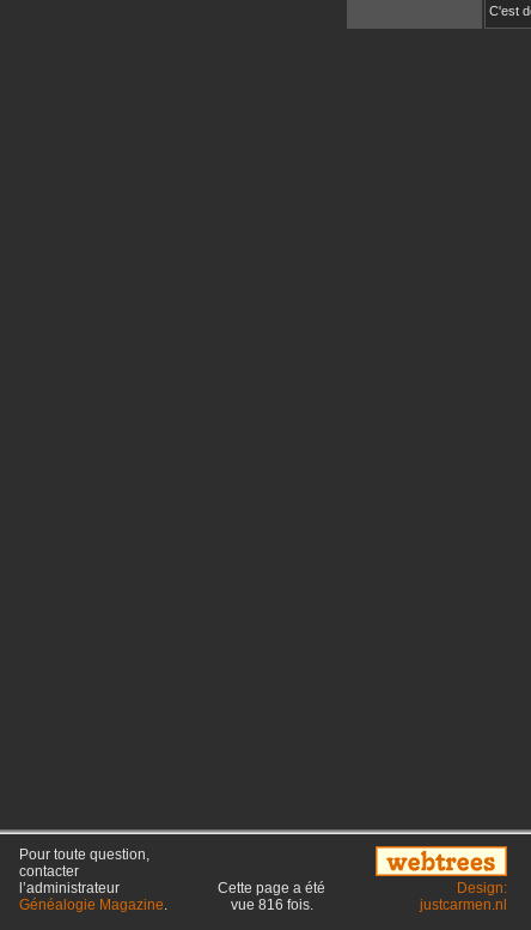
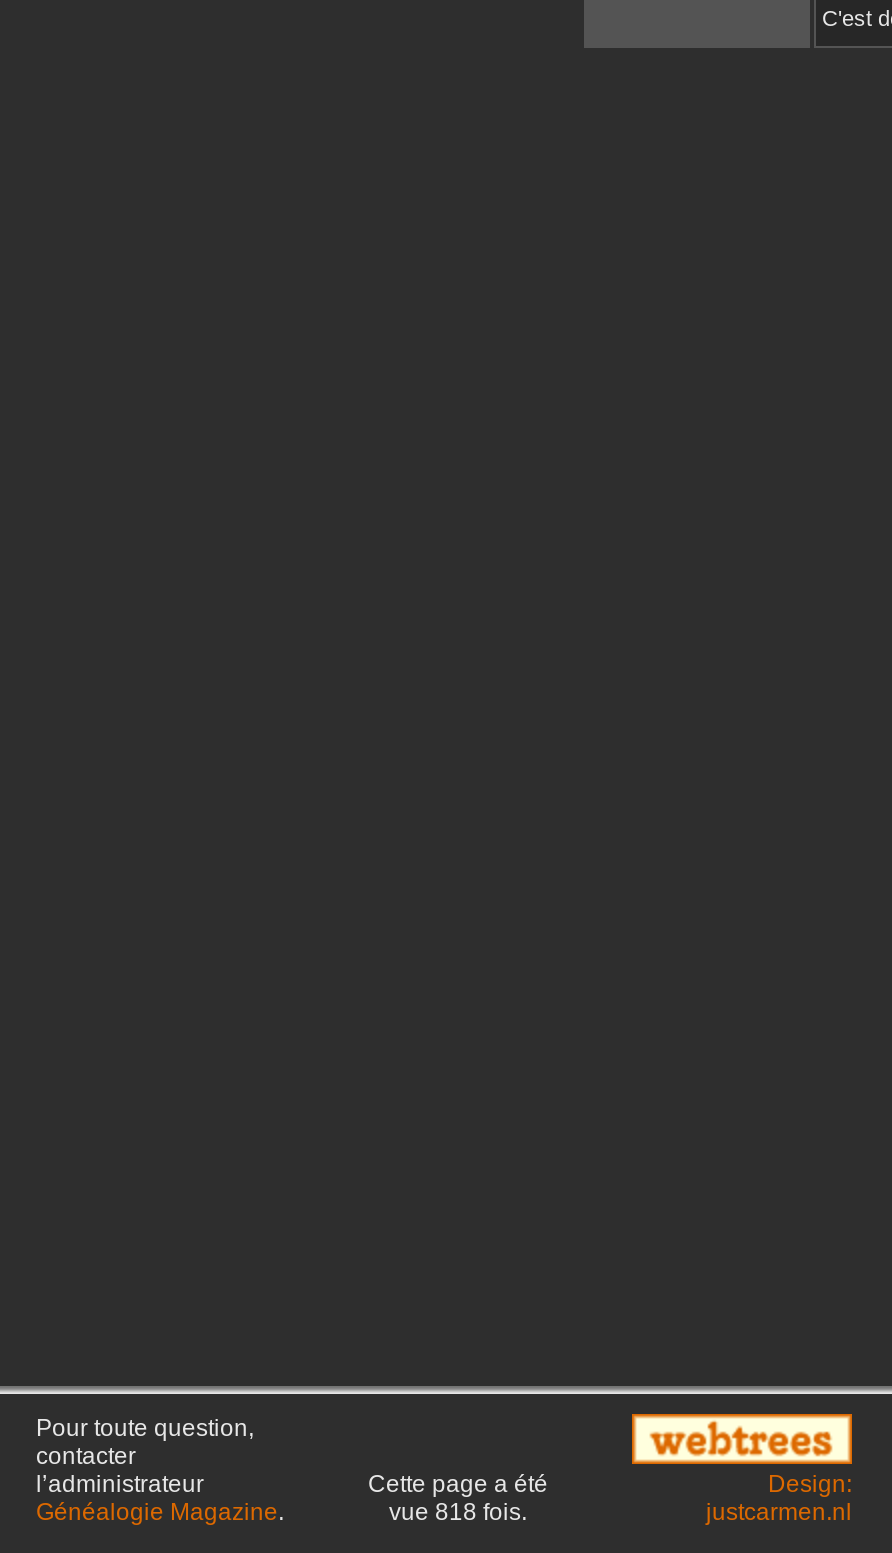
- vue 816 fois.
+ vue 818 fois.
